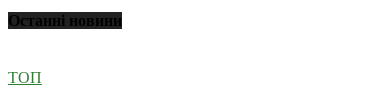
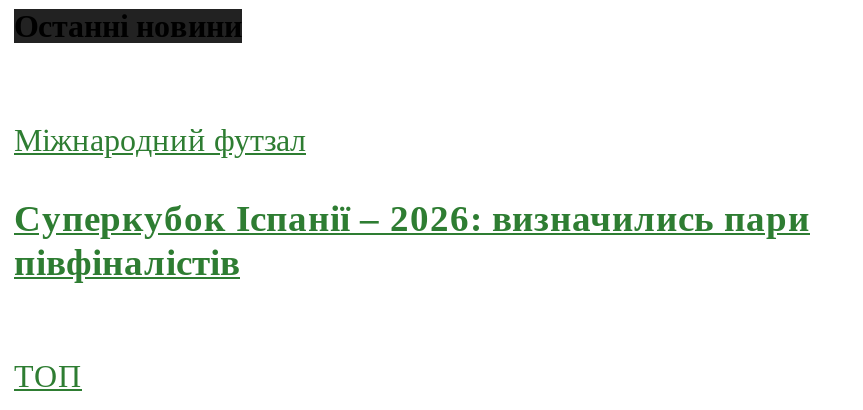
+ Міжнародний футзал
+ Суперкубок Іспанії – 2026: визначились пари
+ півфіналістів
